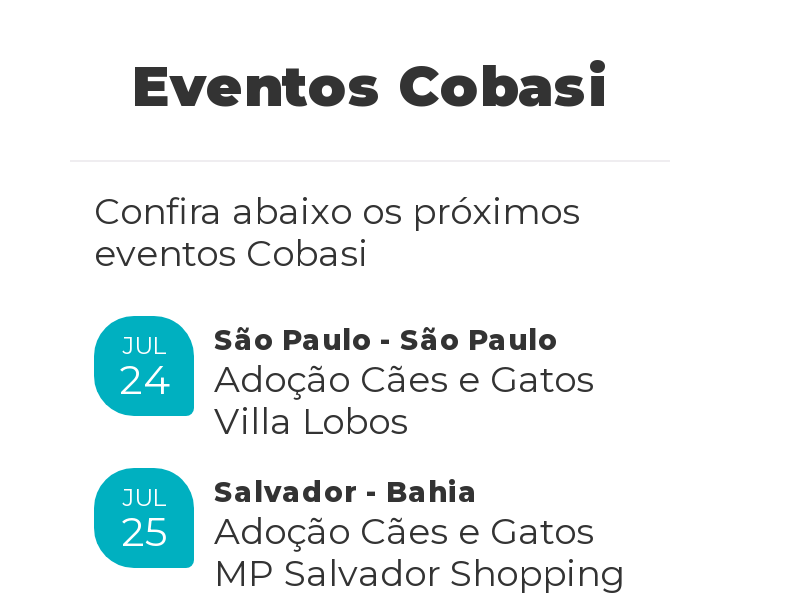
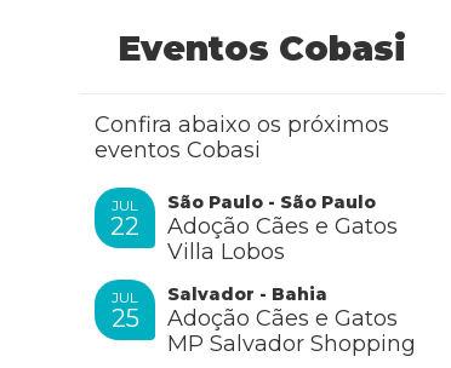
- 24 Adoção Cães e Gatos
+ 22 Adoção Cães e Gatos
